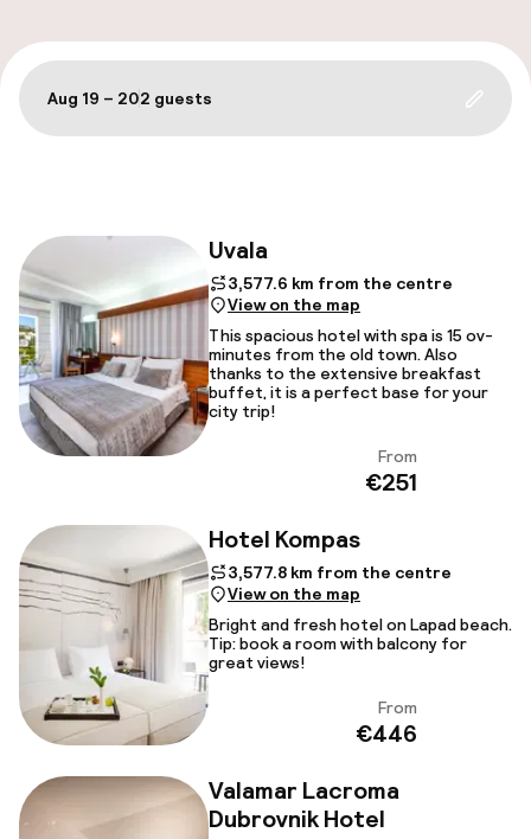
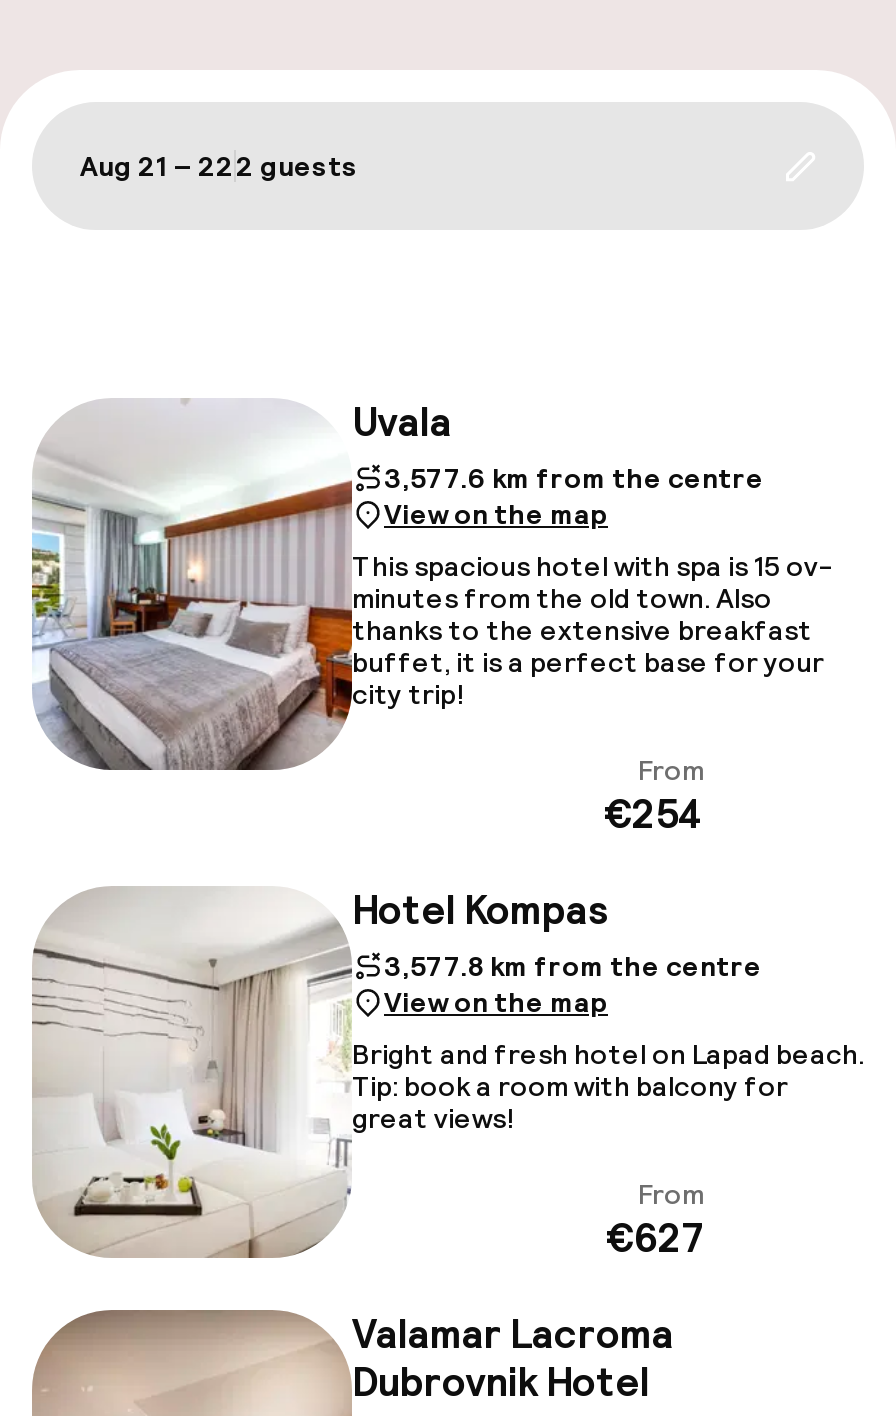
- Aug 19 – 202 guests
+ Aug 21 – 222 guests

- €251
+ €254

- €446
+ €627
